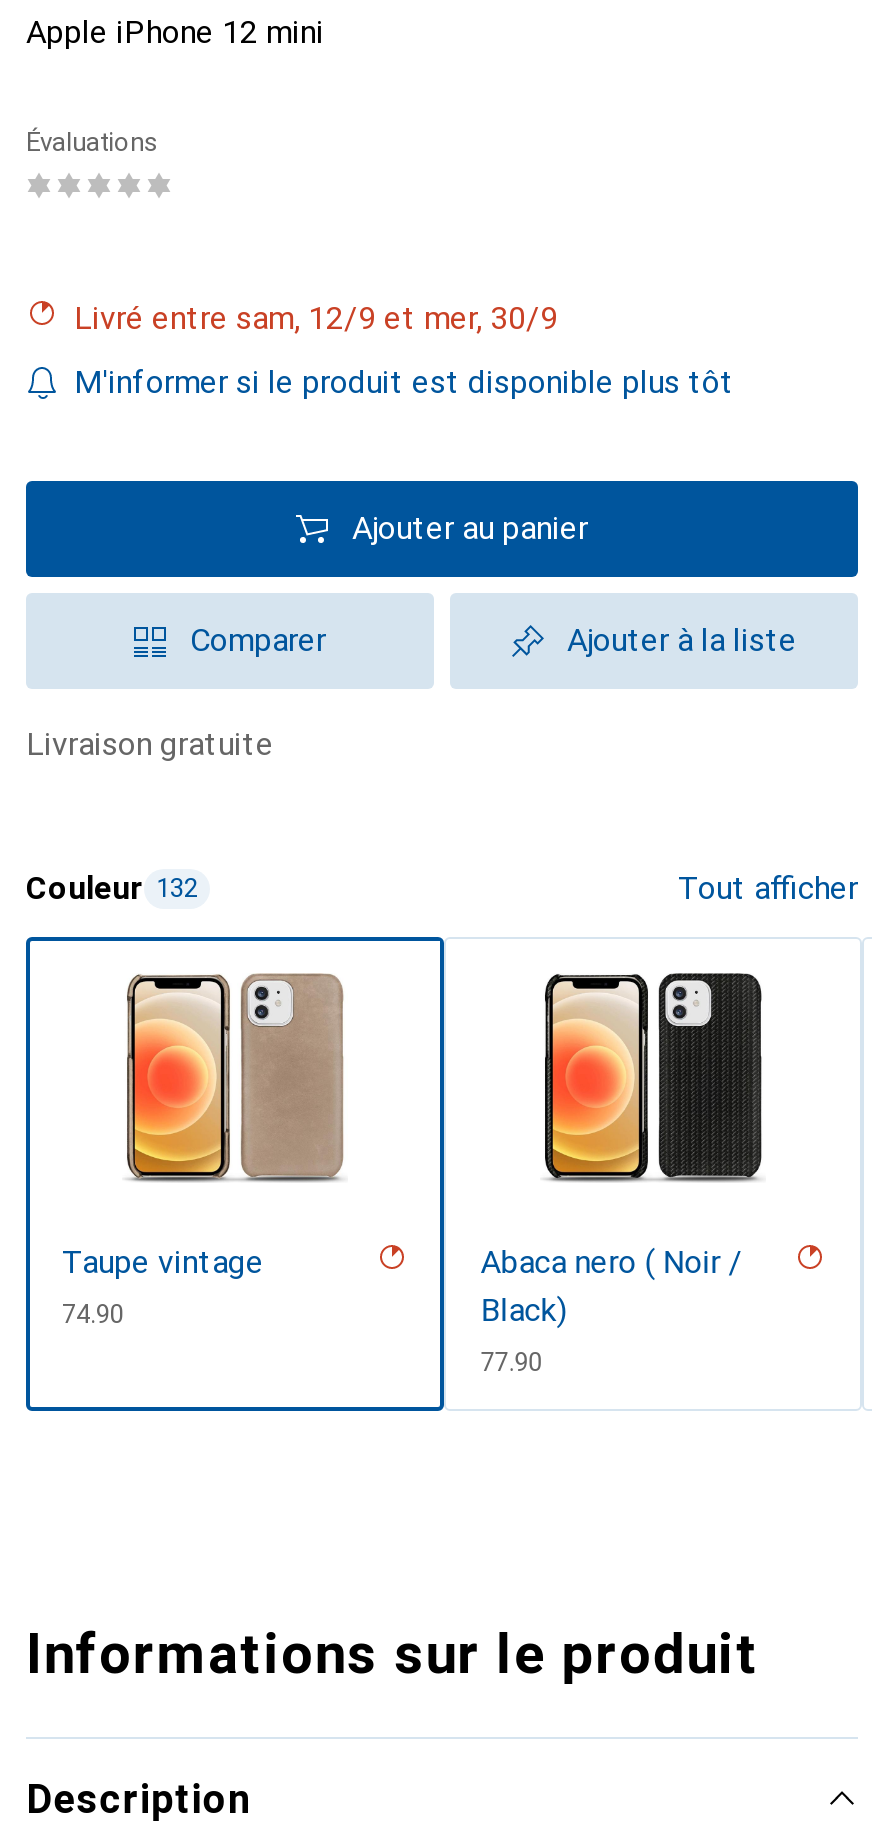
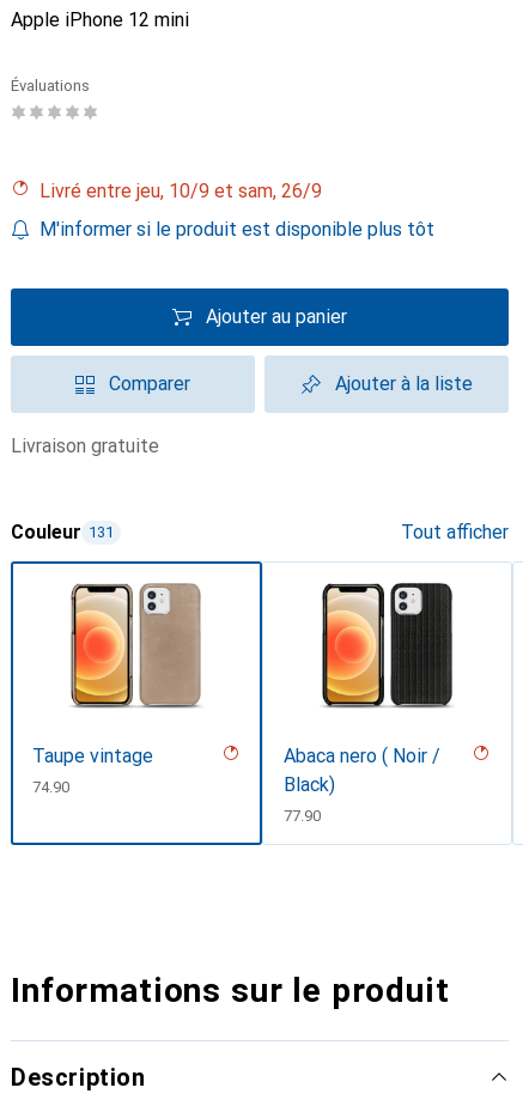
- Livré entre sam, 12/9 et mer, 30/9
+ Livré entre jeu, 10/9 et sam, 26/9

- Couleur 132
+ Couleur 131
